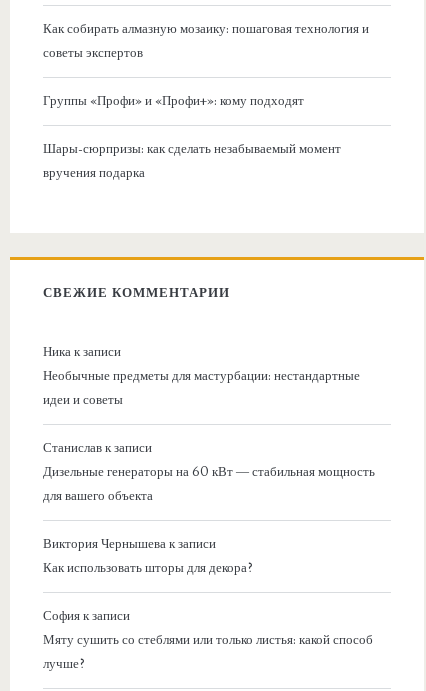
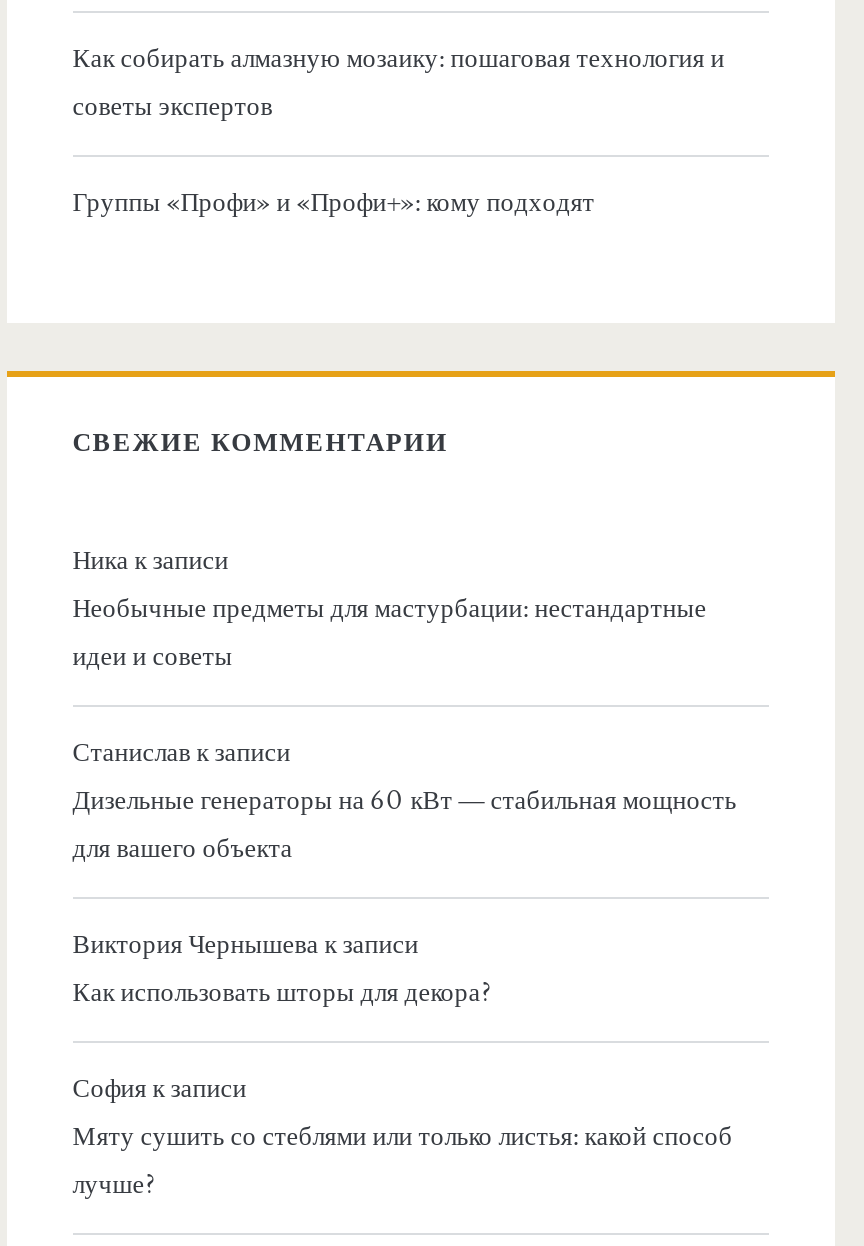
- Шары-сюрпризы: как сделать незабываемый момент
- вручения подарка
